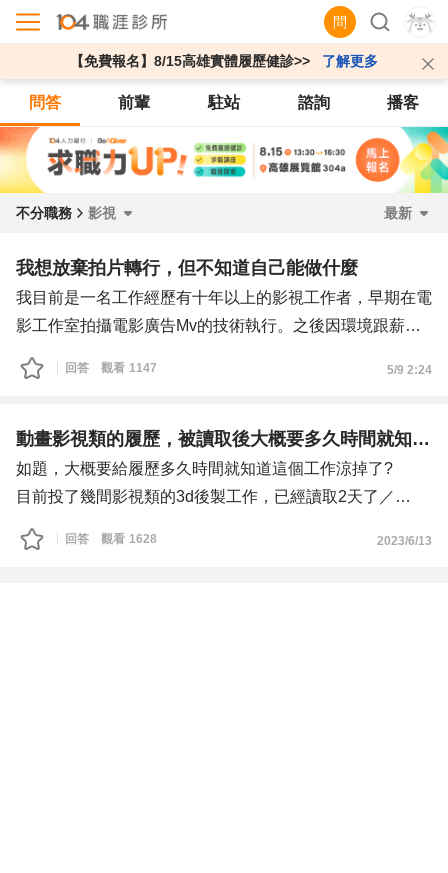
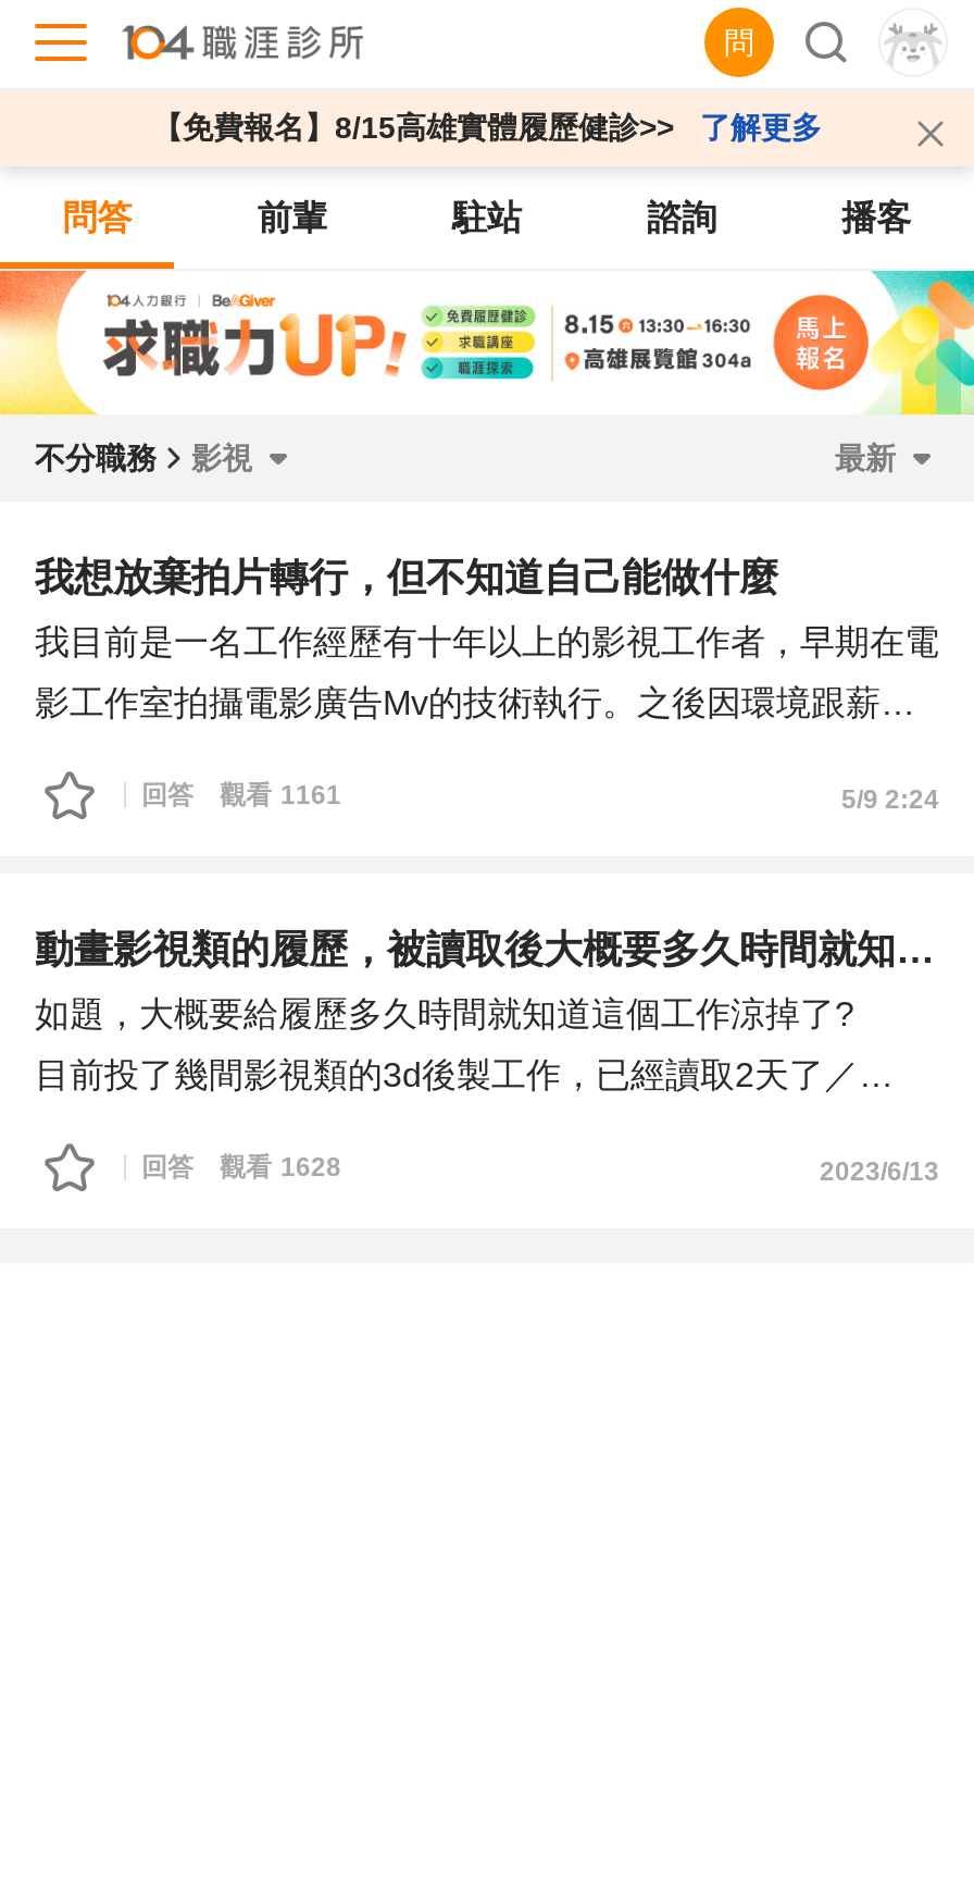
- 回答 觀看 1147
+ 回答 觀看 1161
